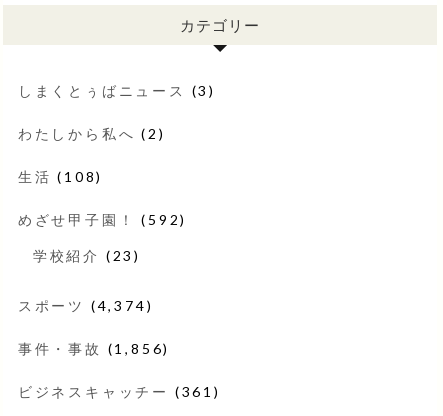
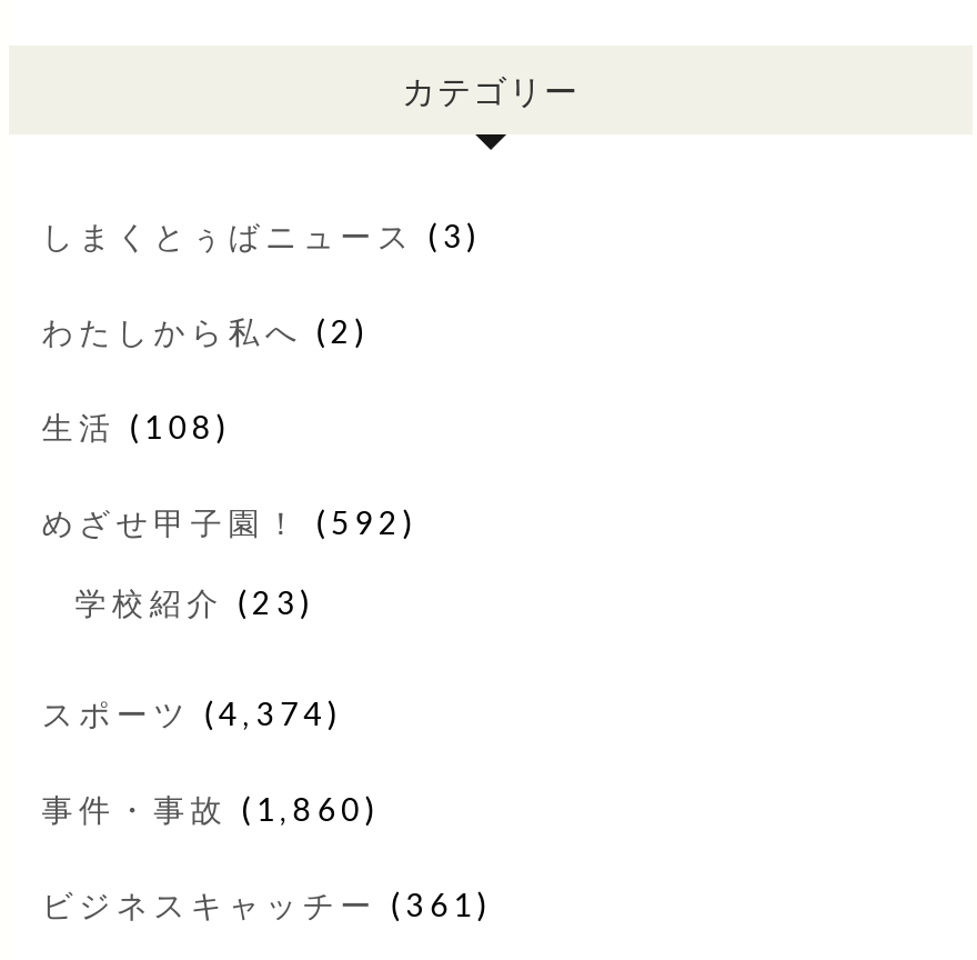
- 事件・事故(1,856)
+ 事件・事故(1,860)
